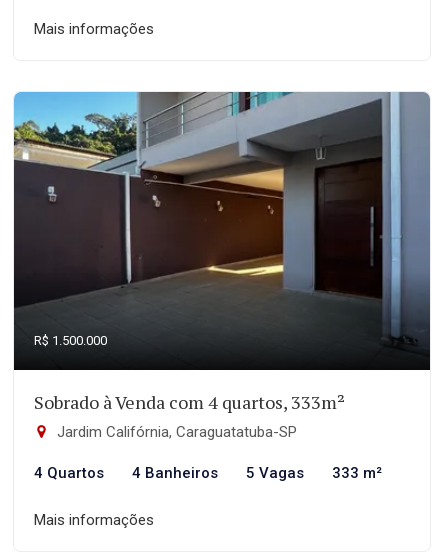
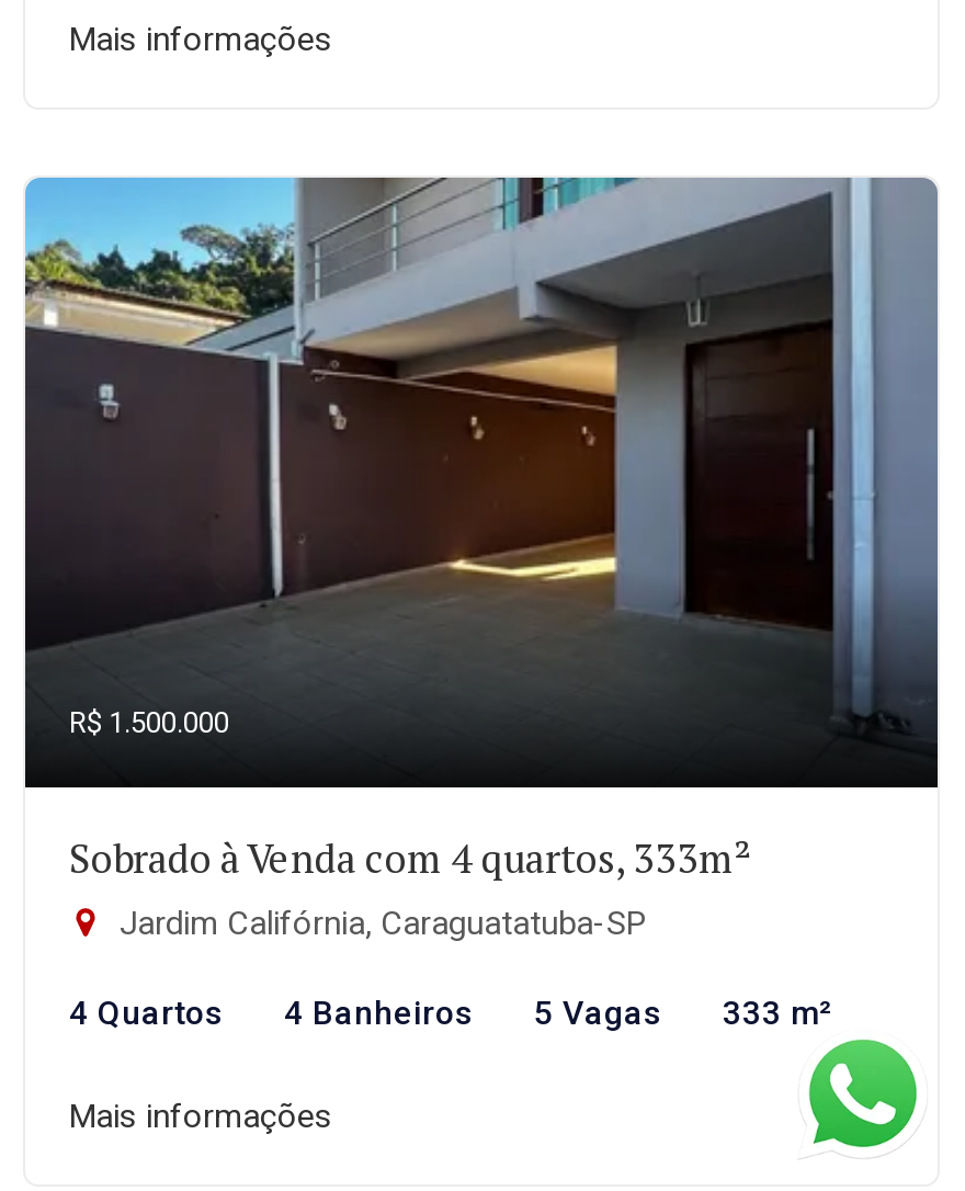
+ [image]
